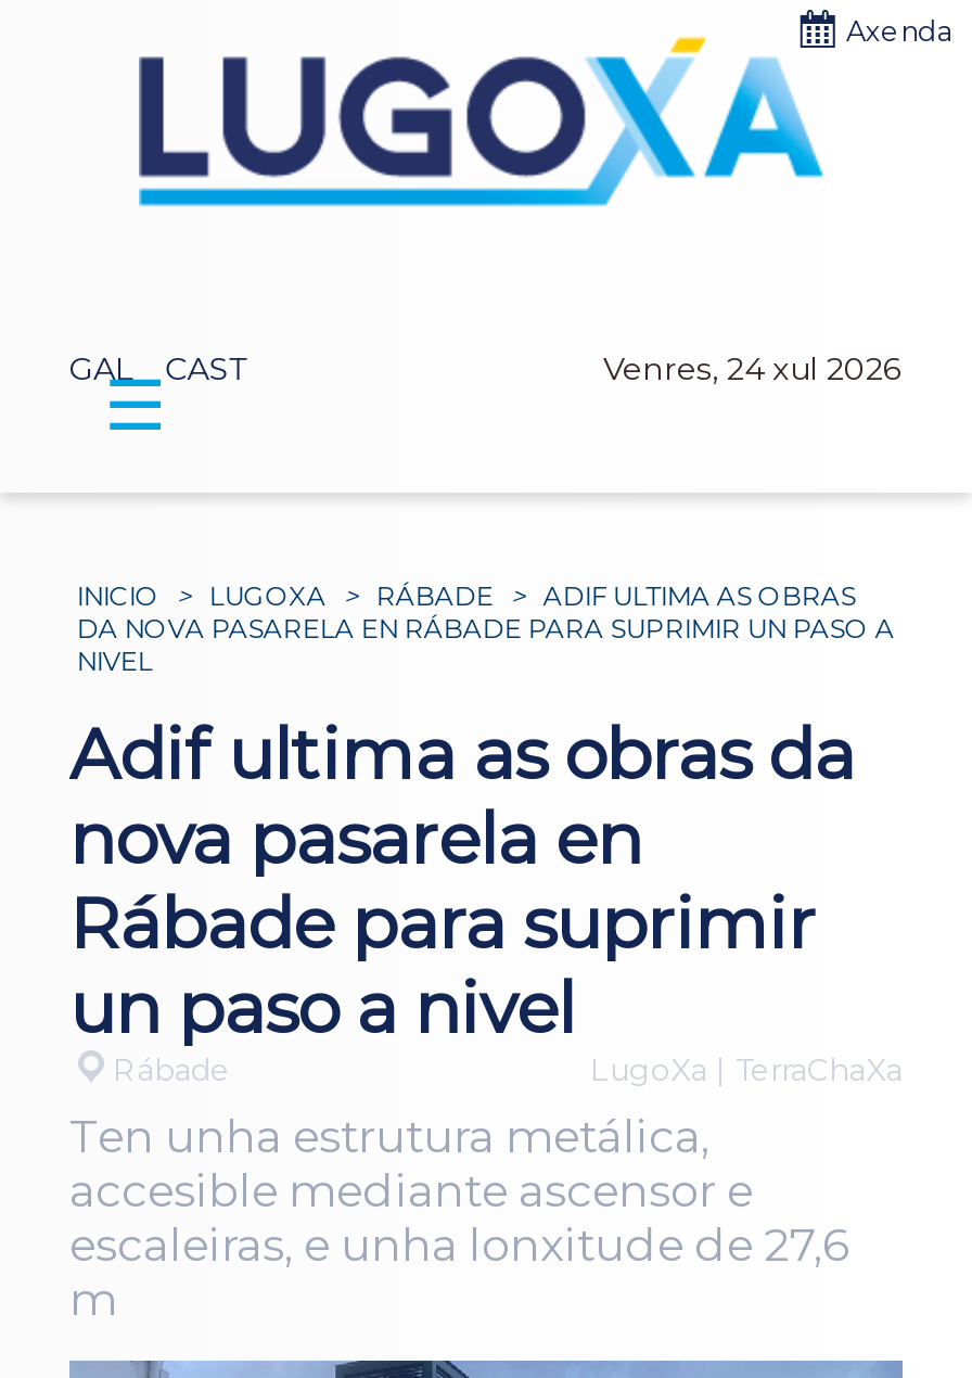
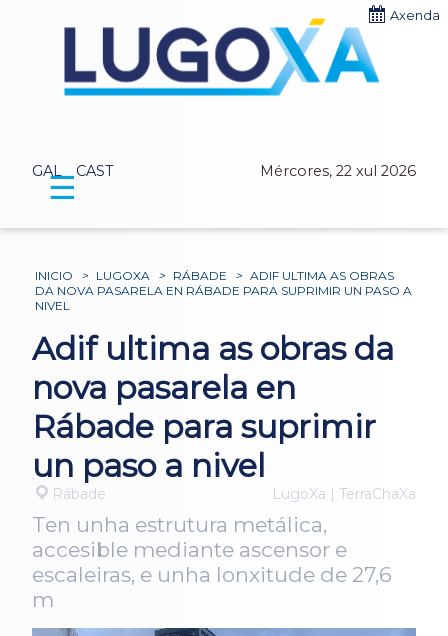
- Venres, 24 xul 2026
+ Mércores, 22 xul 2026
